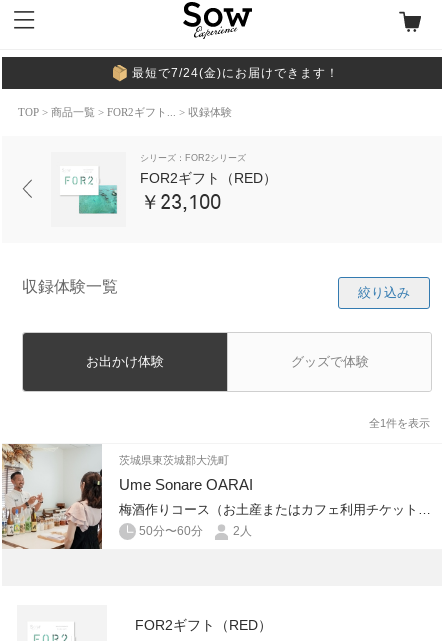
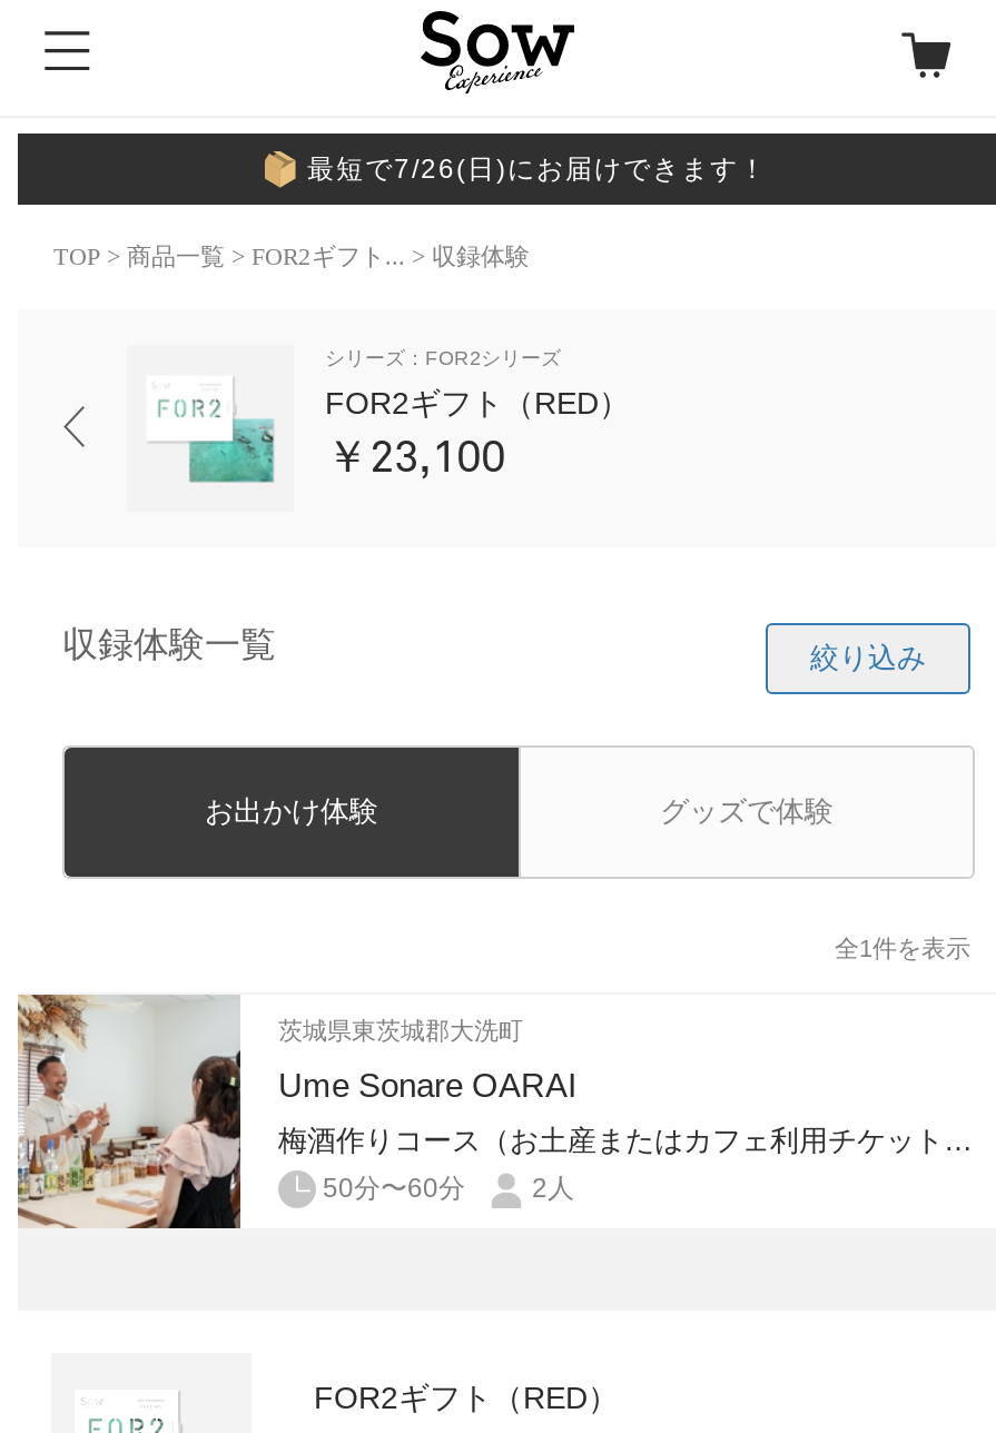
- 最短で7/24(金)にお届けできます！
+ 最短で7/26(日)にお届けできます！
